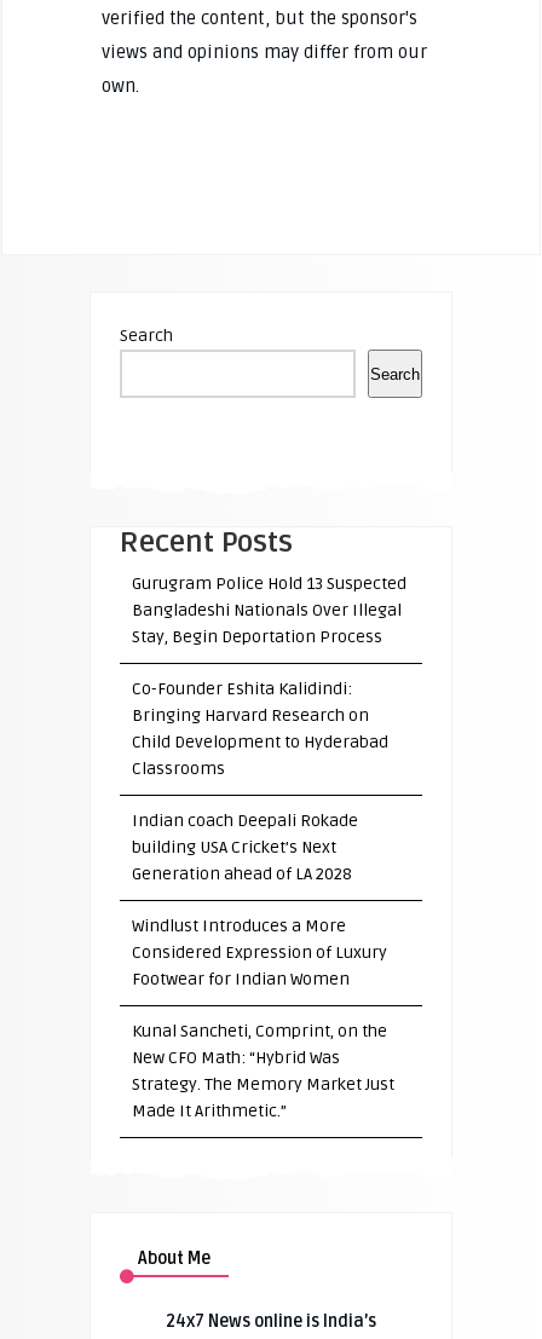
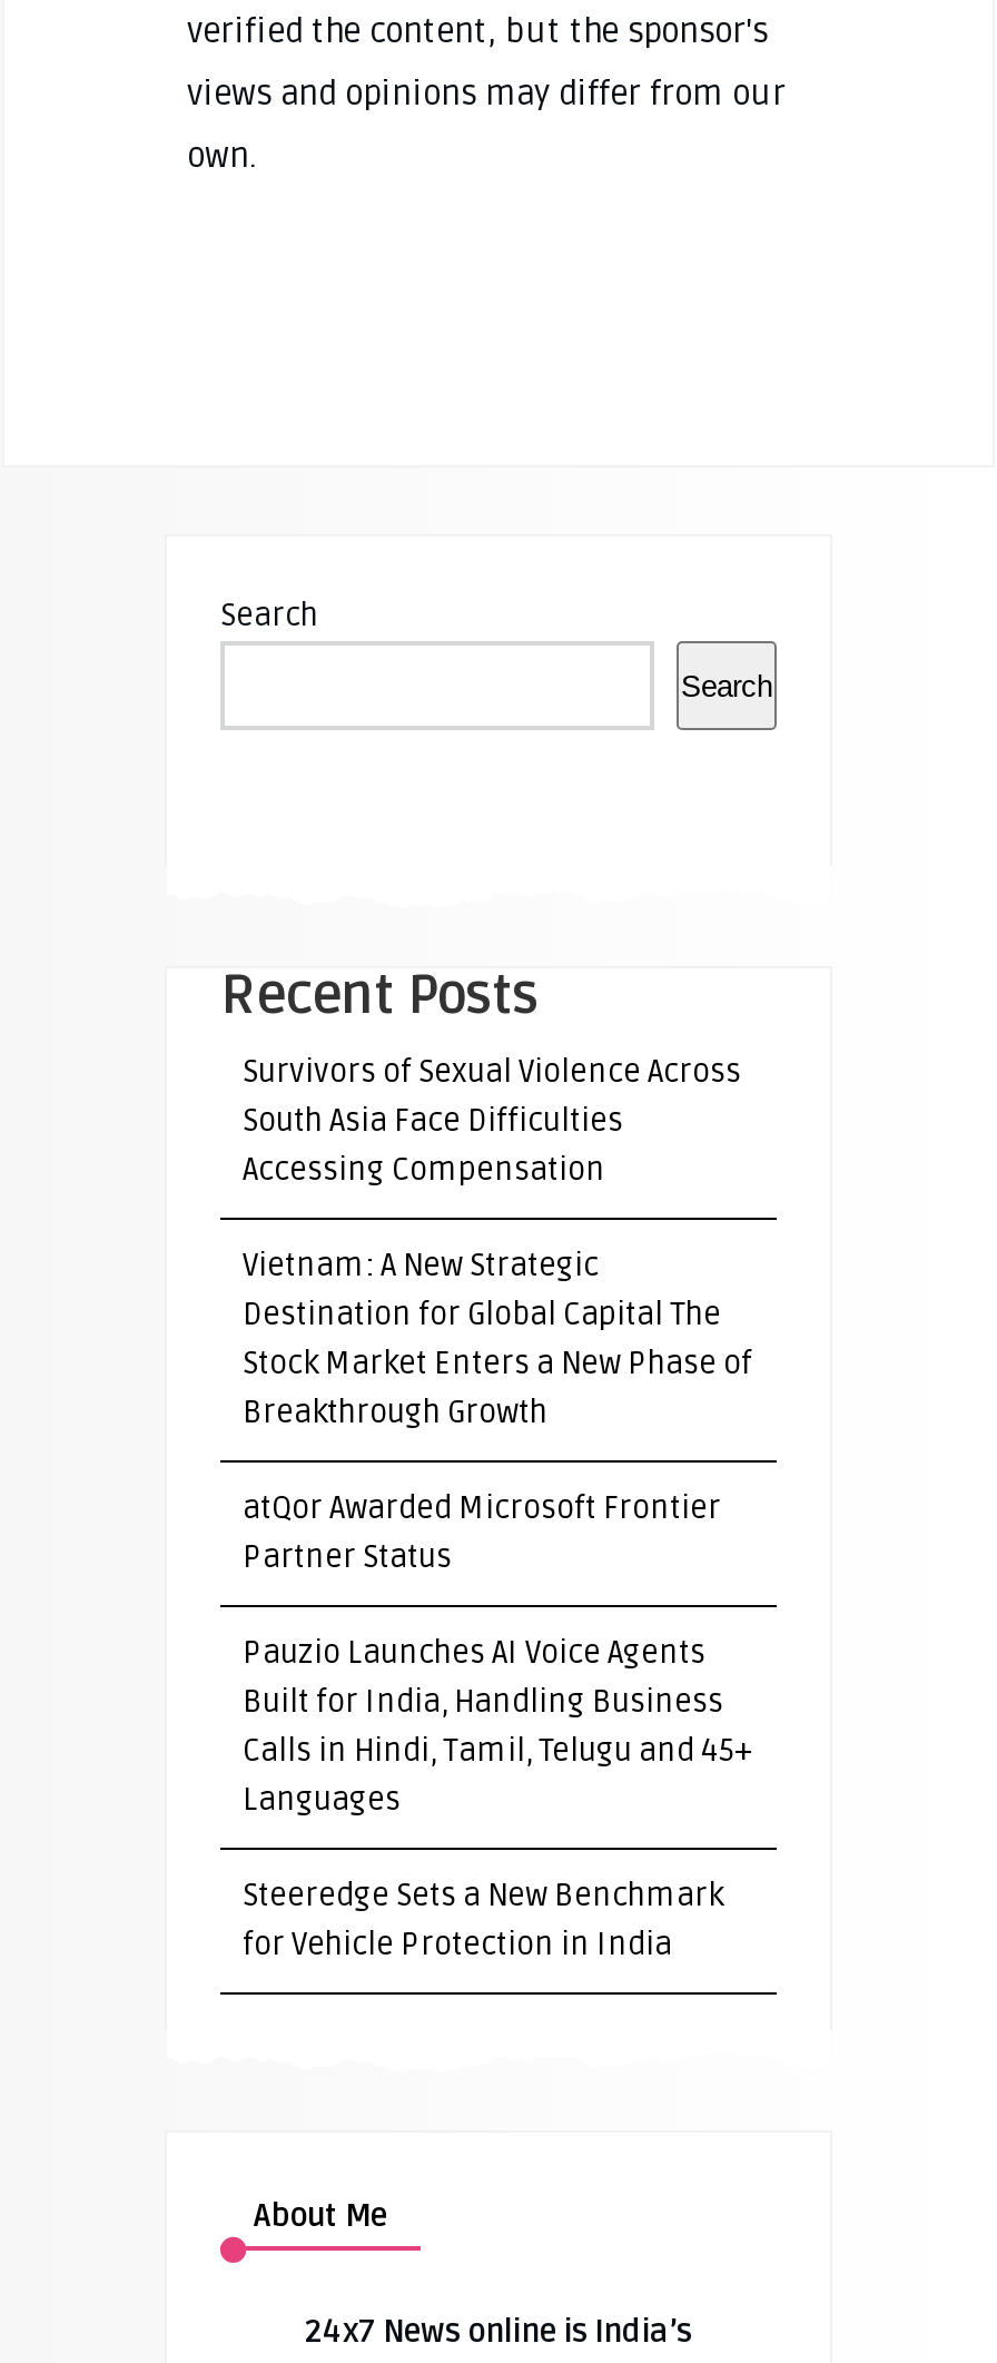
- Gurugram Police Hold 13 Suspected
- Bangladeshi Nationals Over Illegal
- Stay, Begin Deportation Process
+ Survivors of Sexual Violence Across
+ South Asia Face Difficulties
+ Accessing Compensation

- Co-Founder Eshita Kalidindi:
- Bringing Harvard Research on
- Child Development to Hyderabad
- Classrooms
+ Vietnam: A New Strategic
+ Destination for Global Capital The
+ Stock Market Enters a New Phase of
+ Breakthrough Growth

- Indian coach Deepali Rokade
- building USA Cricket’s Next
- Generation ahead of LA 2028
+ atQor Awarded Microsoft Frontier
+ Partner Status

- Windlust Introduces a More
- Considered Expression of Luxury
- Footwear for Indian Women
+ Pauzio Launches AI Voice Agents
+ Built for India, Handling Business
+ Calls in Hindi, Tamil, Telugu and 45+
+ Languages

- Kunal Sancheti, Comprint, on the
- New CFO Math: “Hybrid Was
- Strategy. The Memory Market Just
- Made It Arithmetic.”
+ Steeredge Sets a New Benchmark
+ for Vehicle Protection in India
